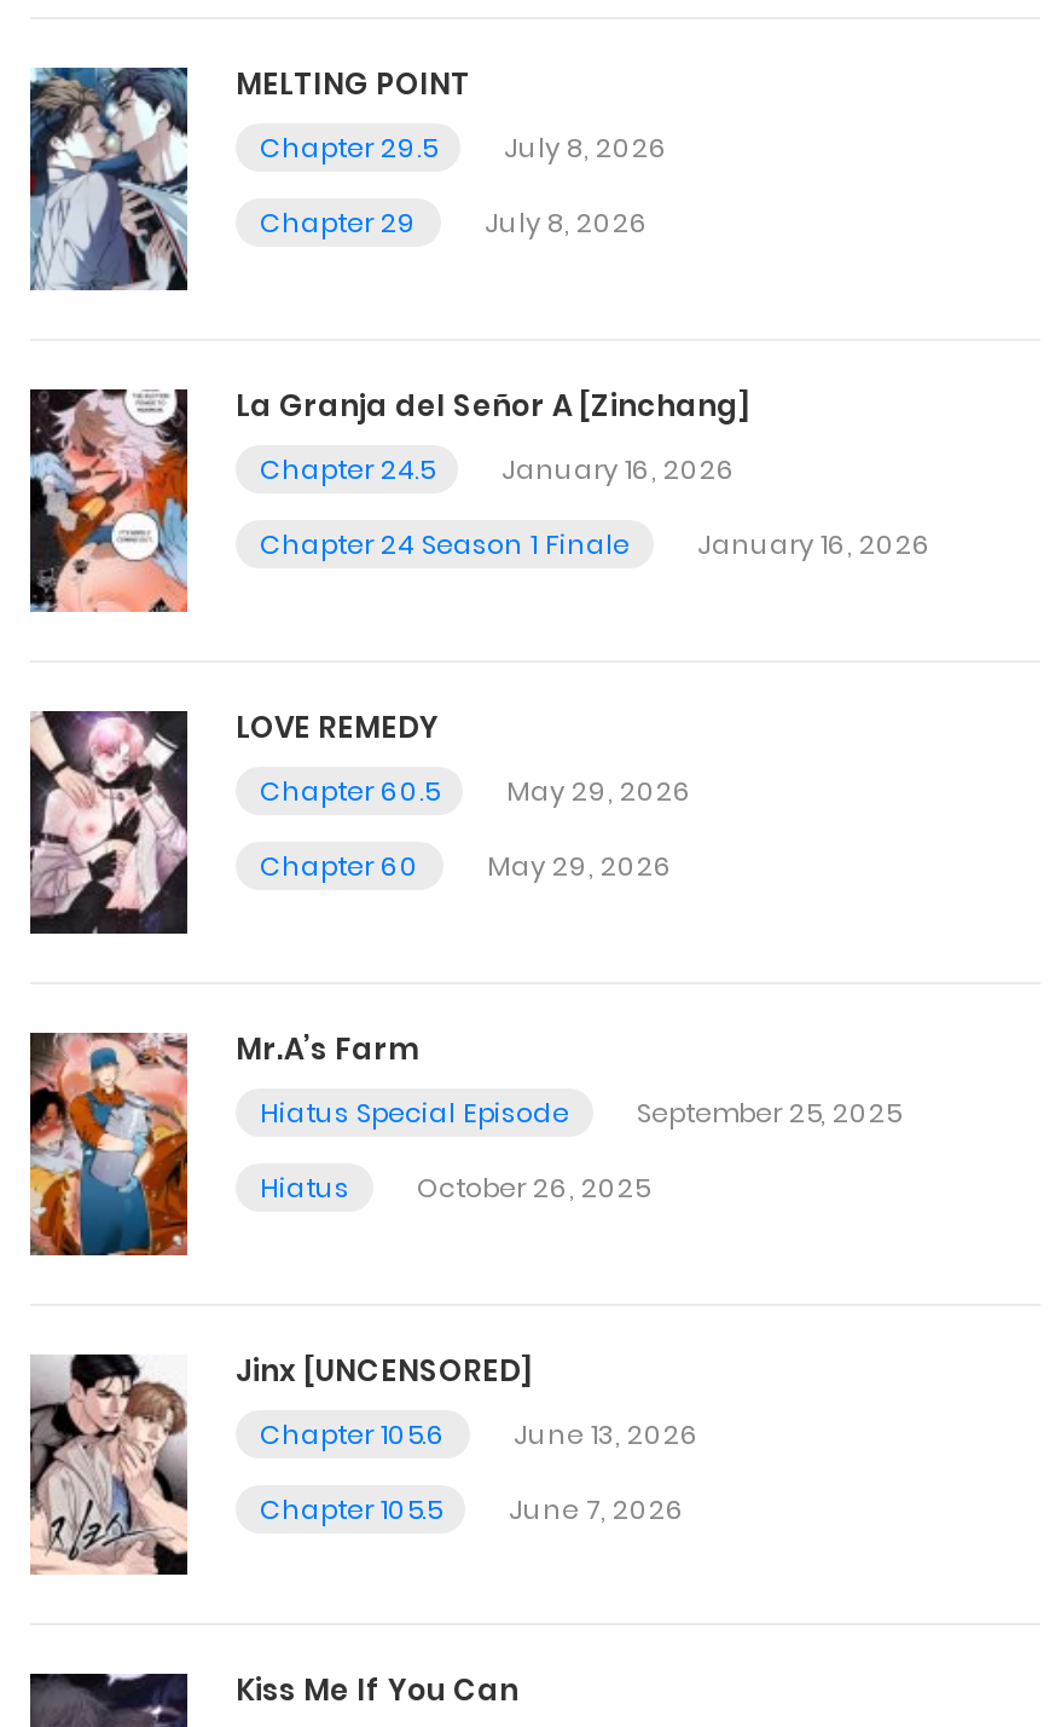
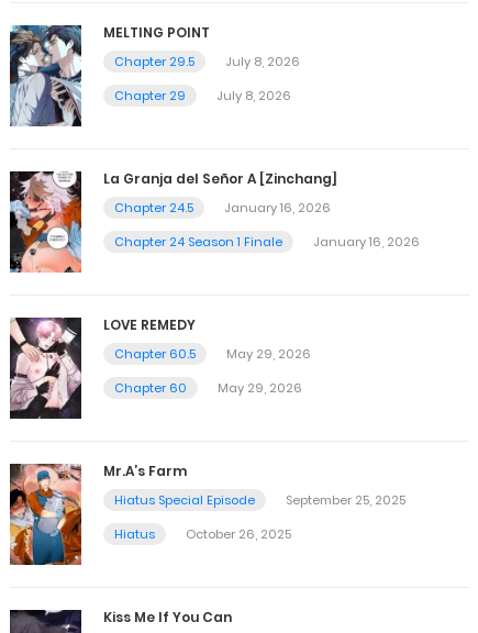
- [image]
- Jinx [UNCENSORED]
- Chapter 105.6
- June 13, 2026
- Chapter 105.5
- June 7, 2026
